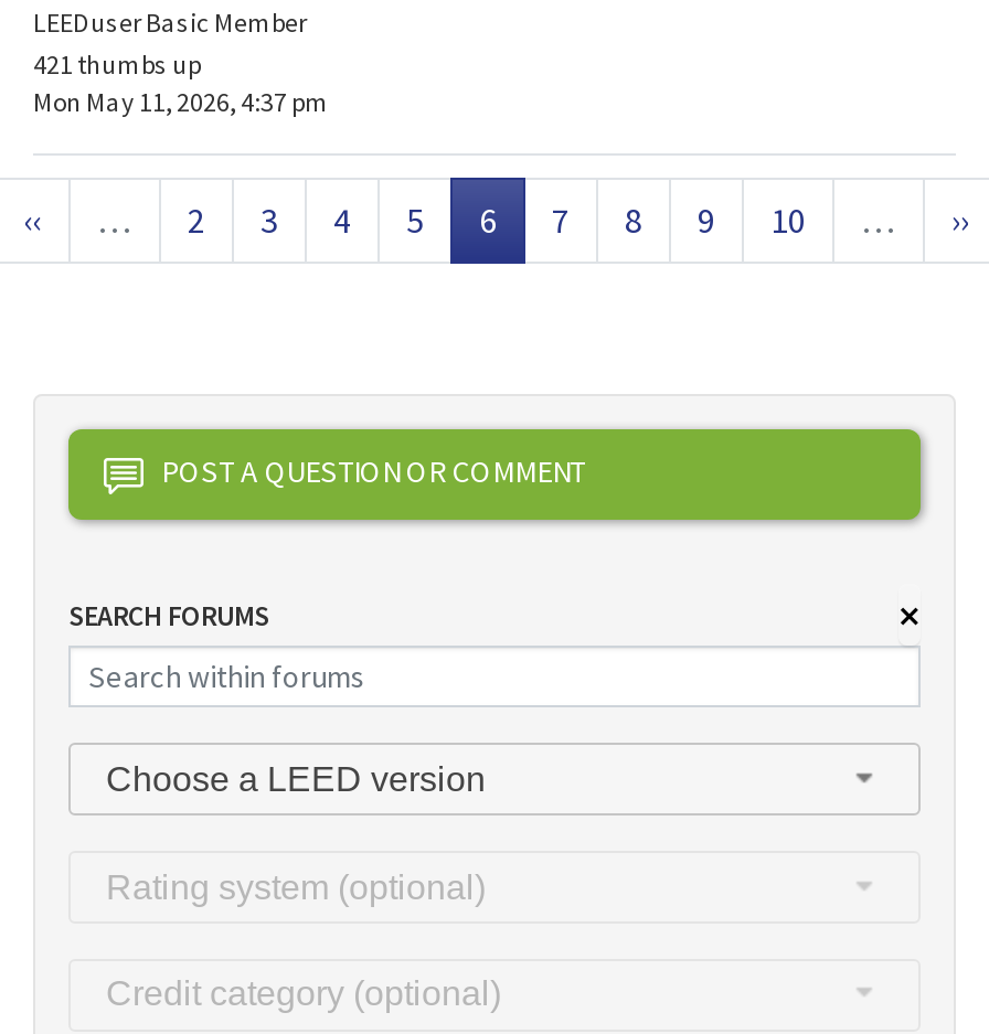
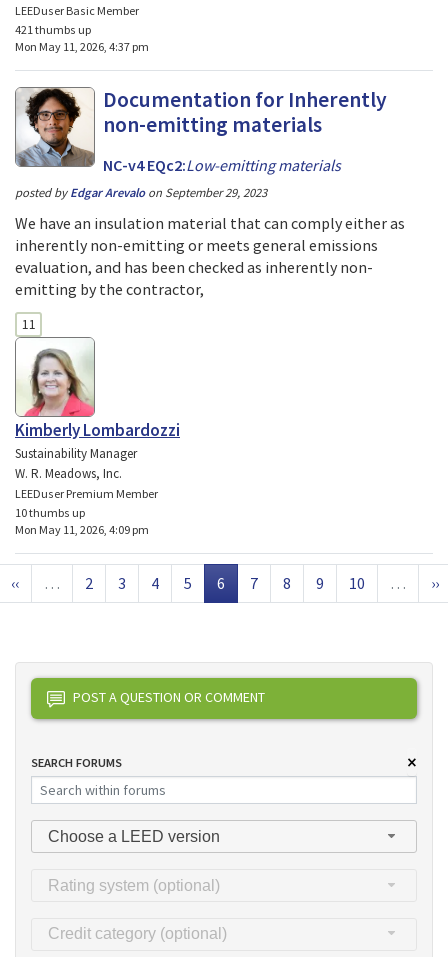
+ [image]
+ Documentation for Inherently
+ non-emitting materials
+ NC-v4 EQc2:Low-emitting materials
+ posted by Edgar Arevalo on September 29, 2023
+ We have an insulation material that can comply either as
+ inherently non-emitting or meets general emissions
+ evaluation, and has been checked as inherently non-
+ emitting by the contractor,
+ 11

+ [image]
+ Kimberly Lombardozzi
+ Sustainability Manager
+ W. R. Meadows, Inc.
+ LEEDuser Premium Member
+ 10 thumbs up
+ Mon May 11, 2026, 4:09 pm
